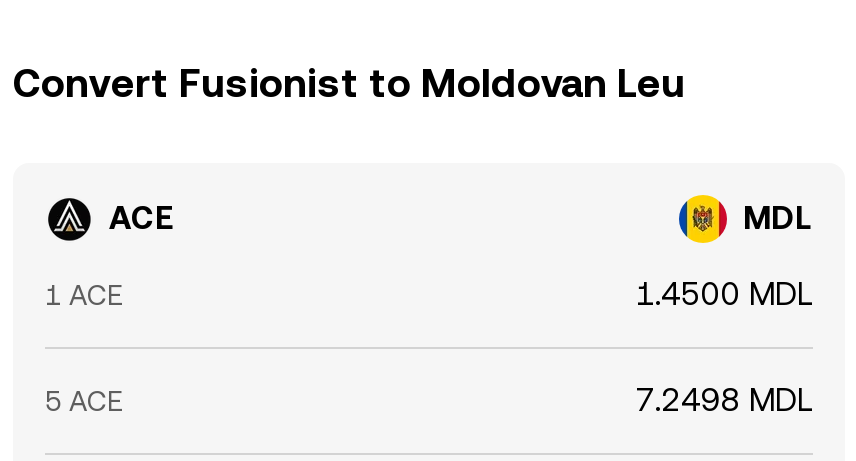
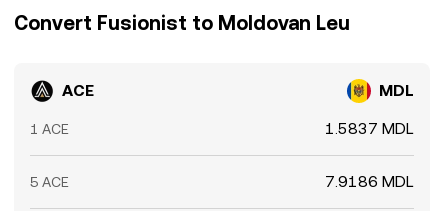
- 1.4500 MDL
+ 1.5837 MDL

- 7.2498 MDL
+ 7.9186 MDL
